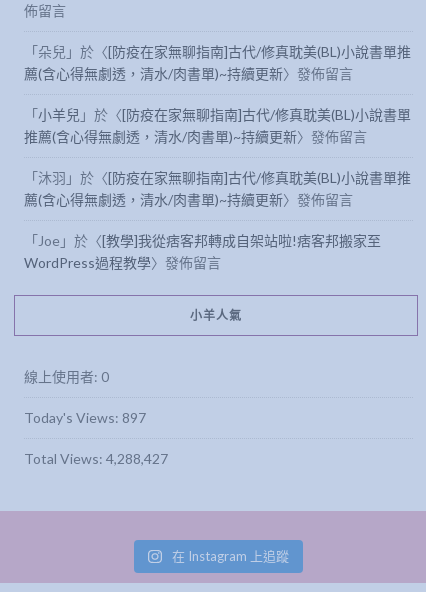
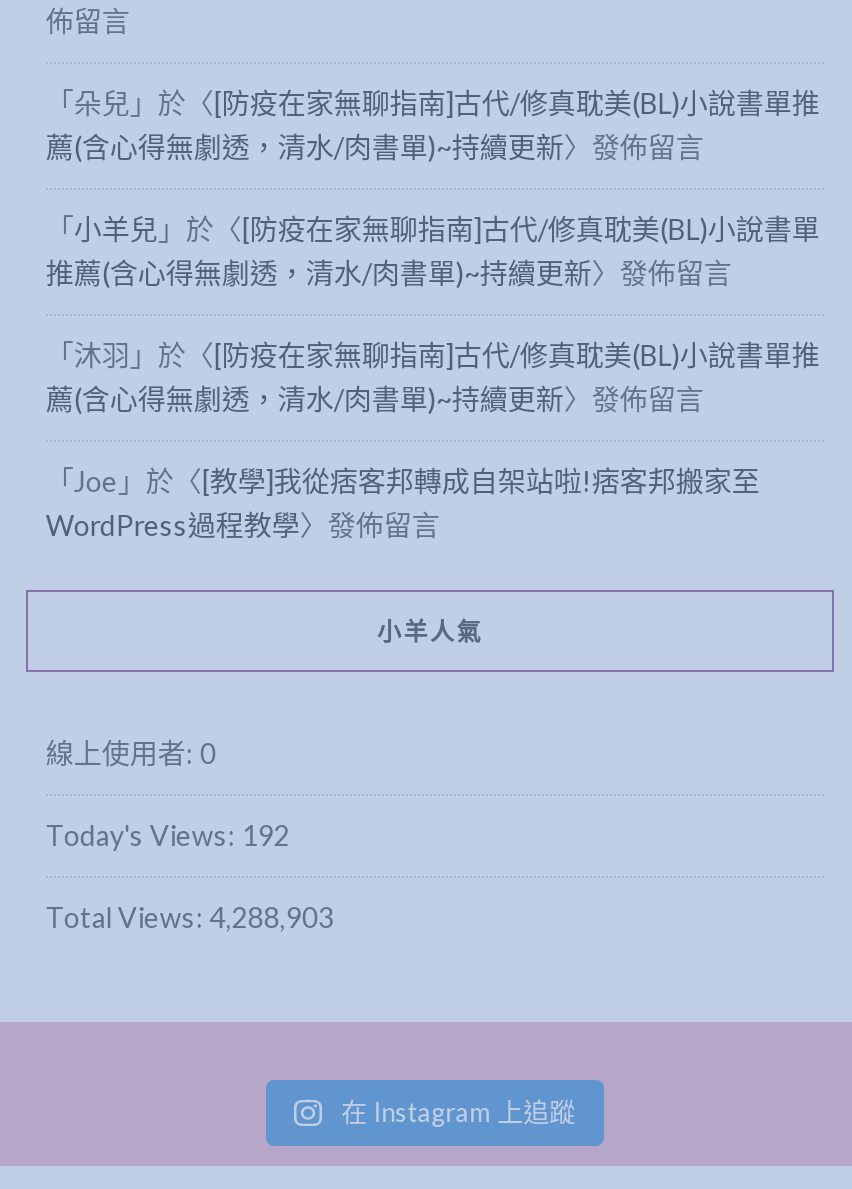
- Today's Views: 897
+ Today's Views: 192

- Total Views: 4,288,427
+ Total Views: 4,288,903
